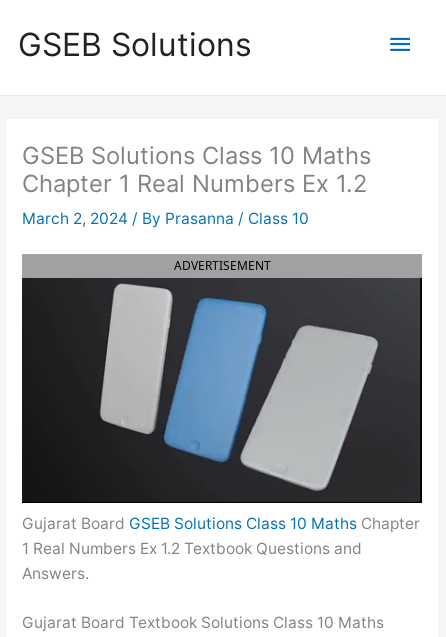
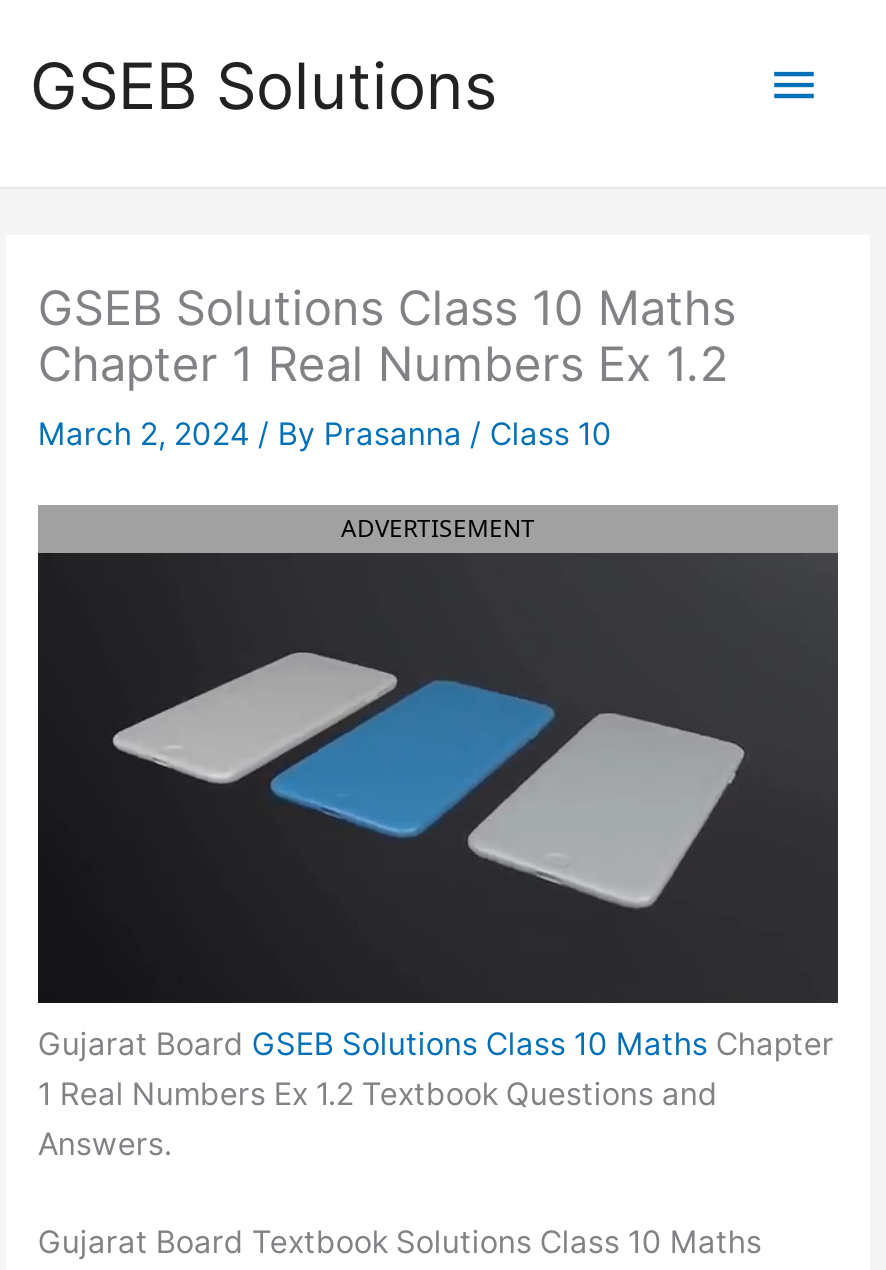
- [image]
+ [image]
